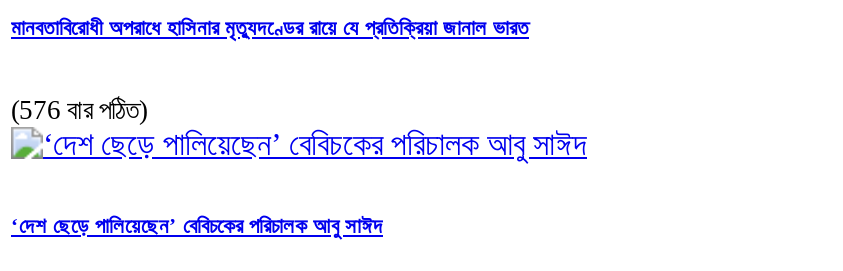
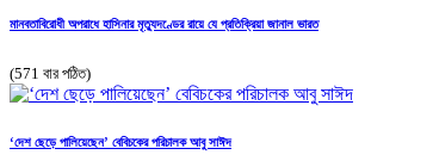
- (576 বার পঠিত)
+ (571 বার পঠিত)
